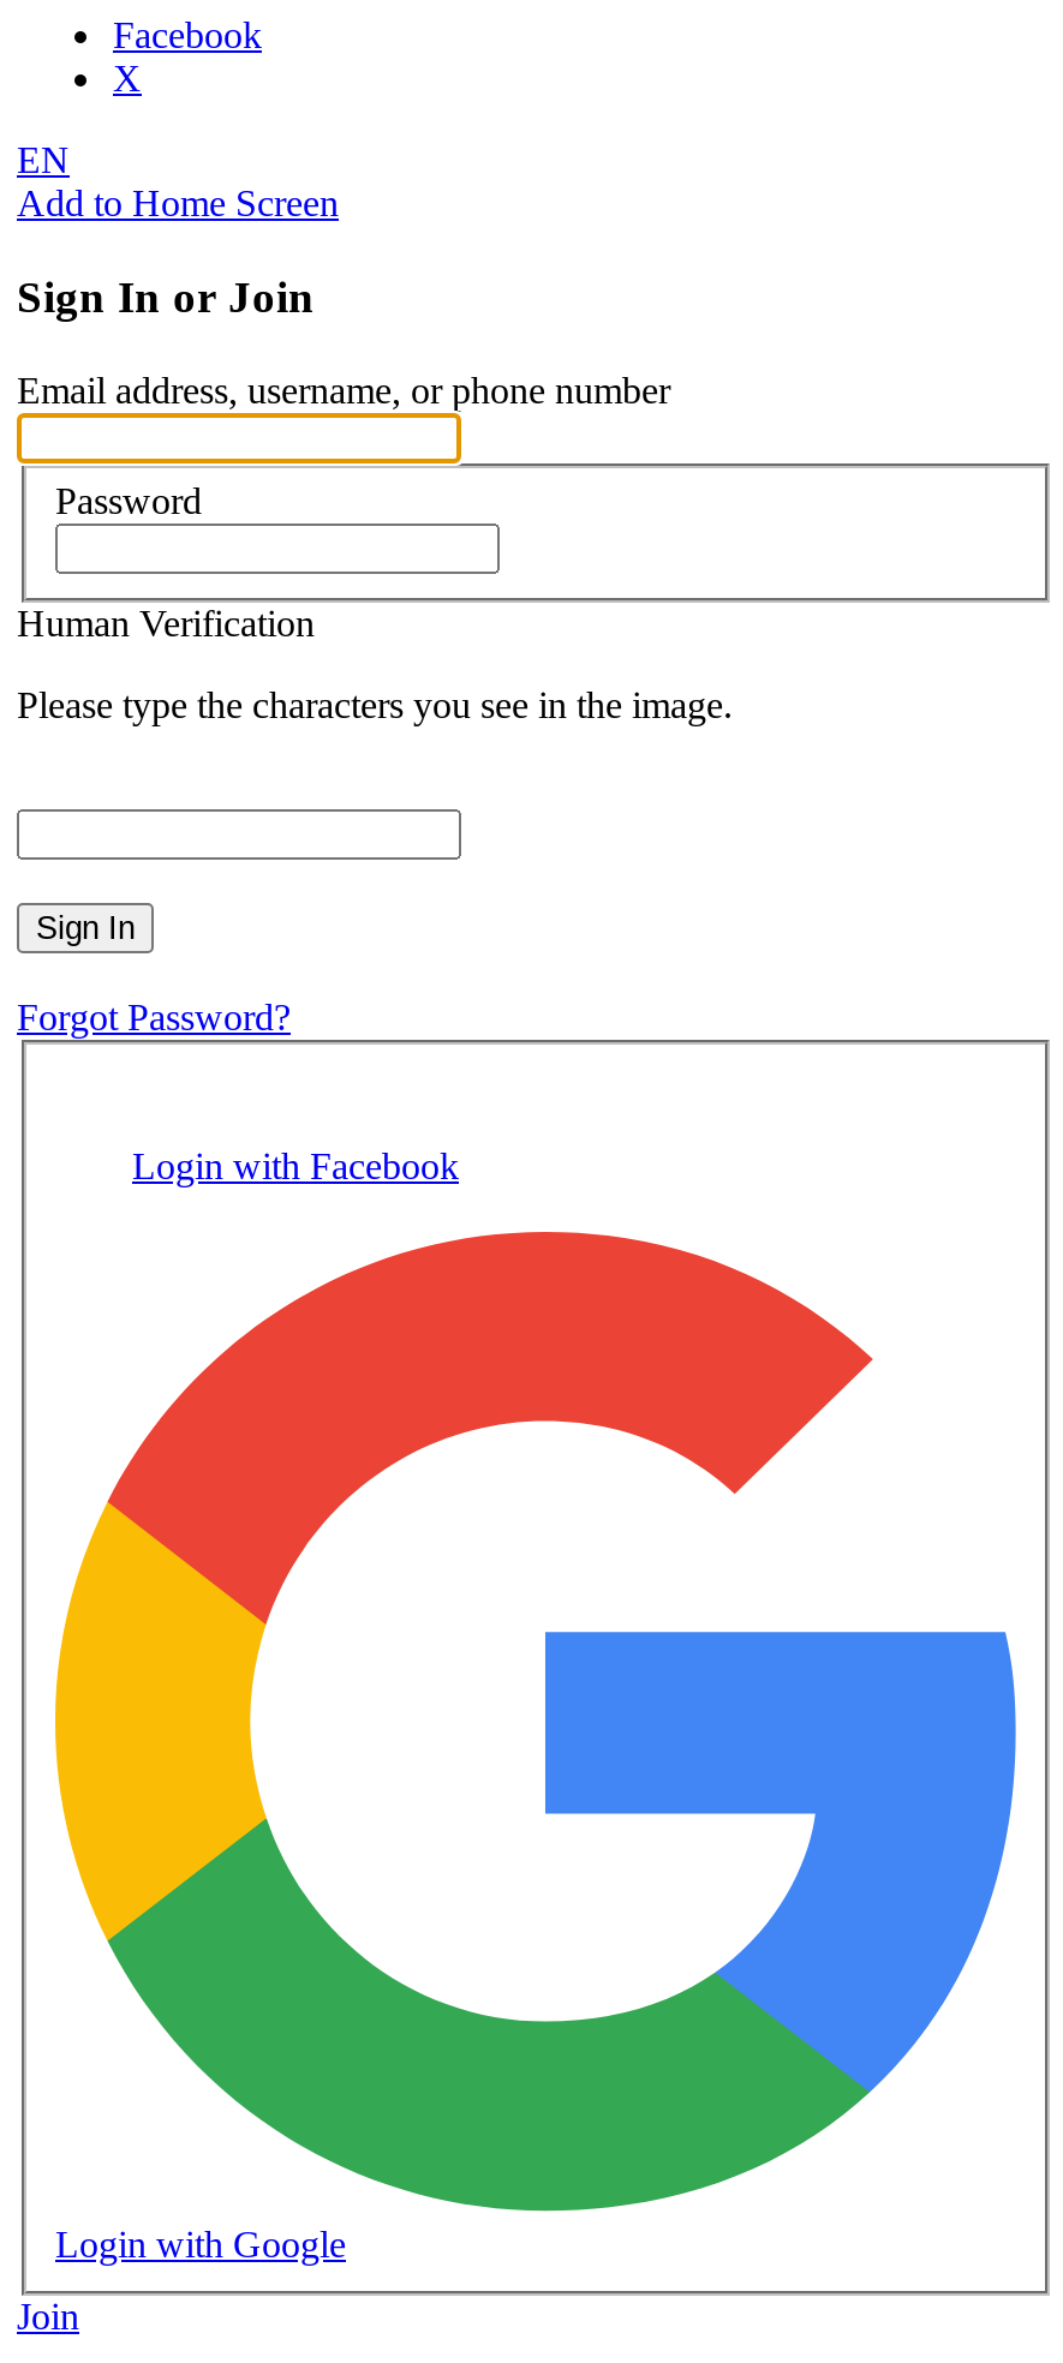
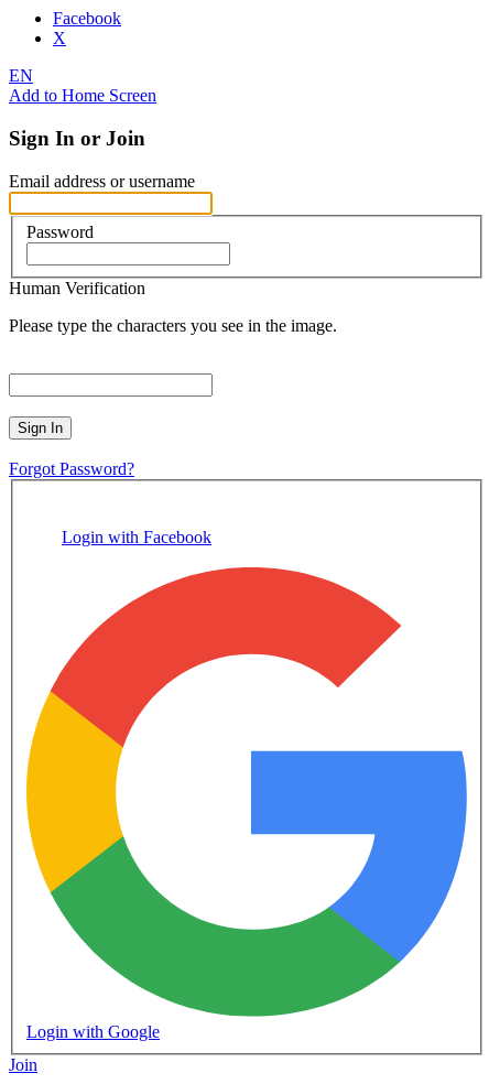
- Email address, username, or phone number
+ Email address or username
